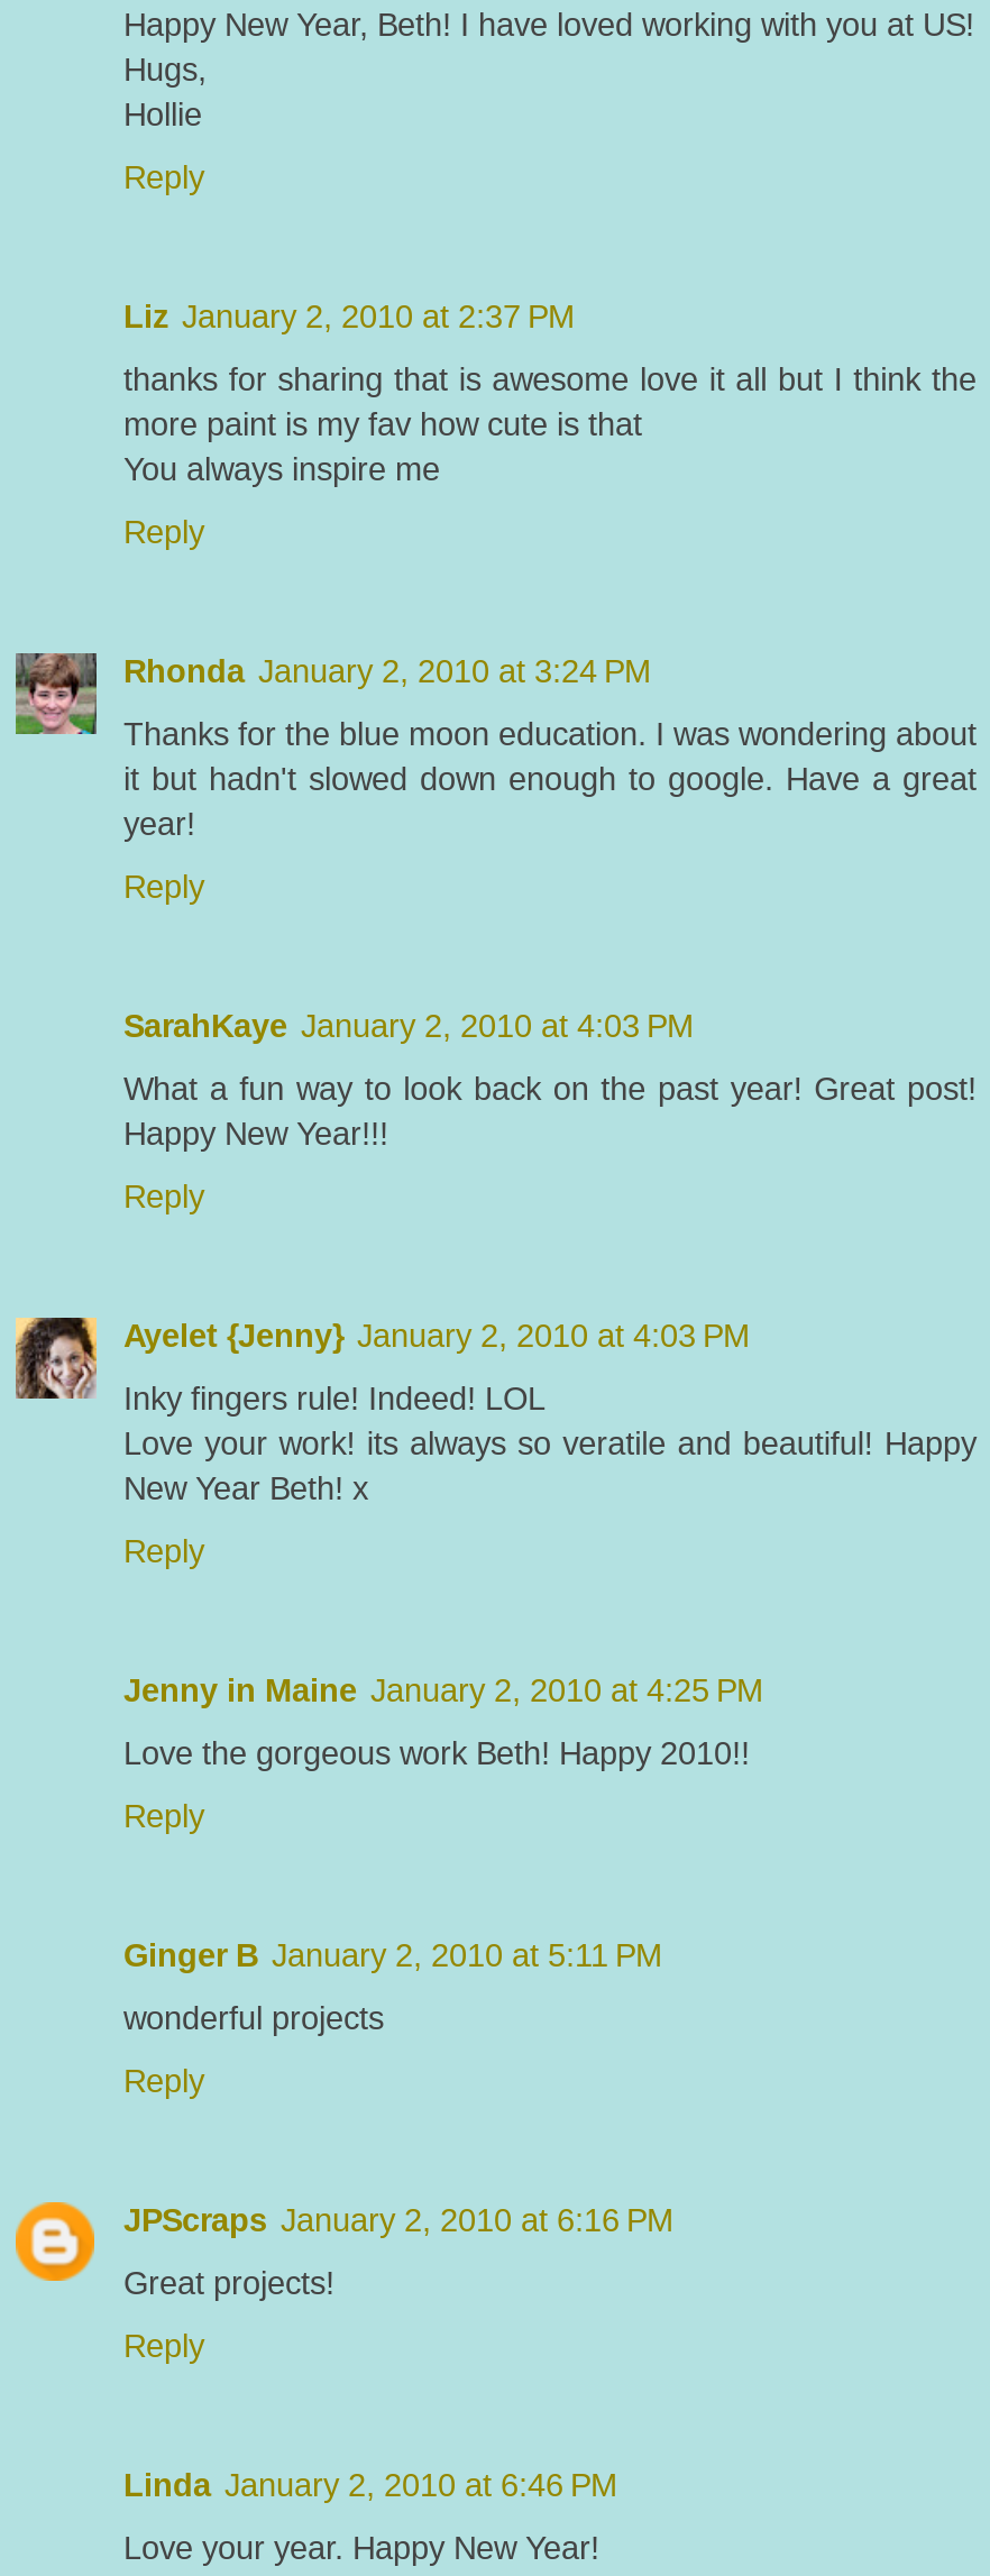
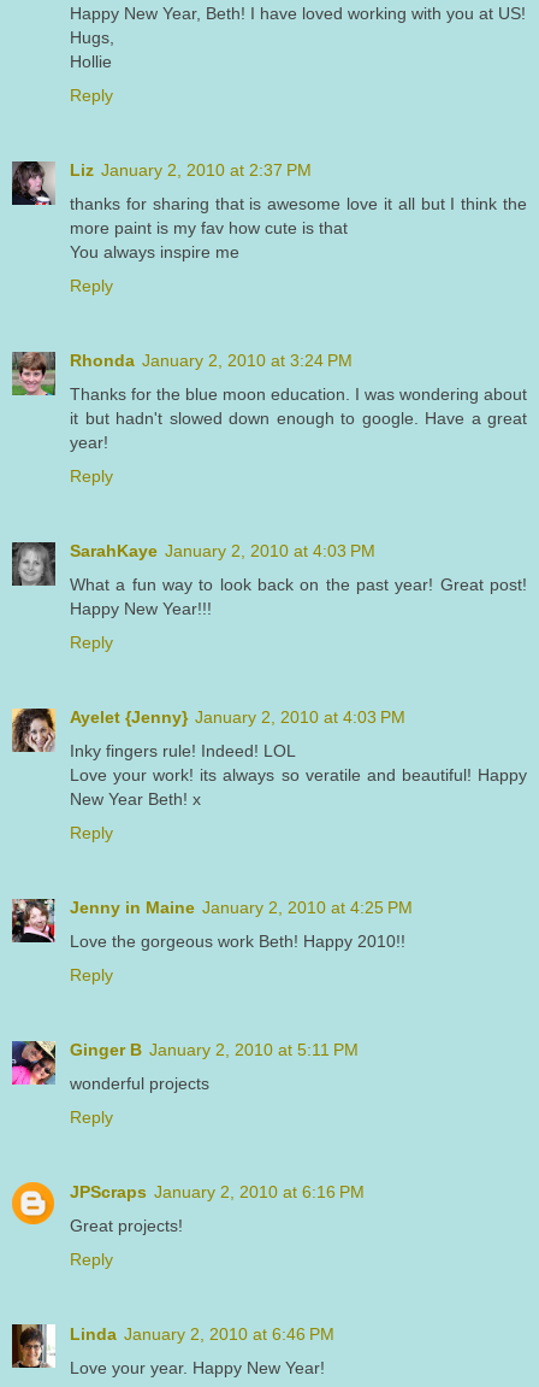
+ [image]

+ [image]

+ [image]

+ [image]

+ [image]
